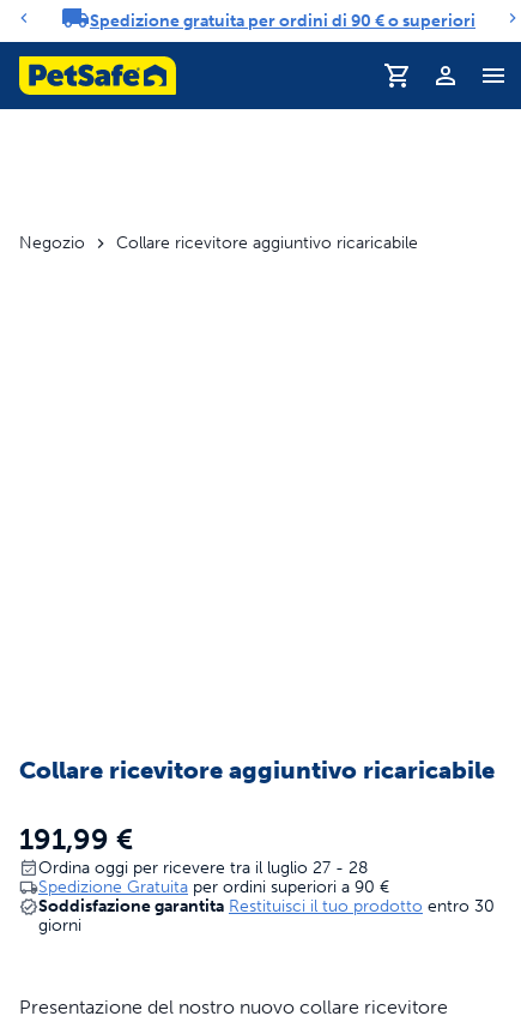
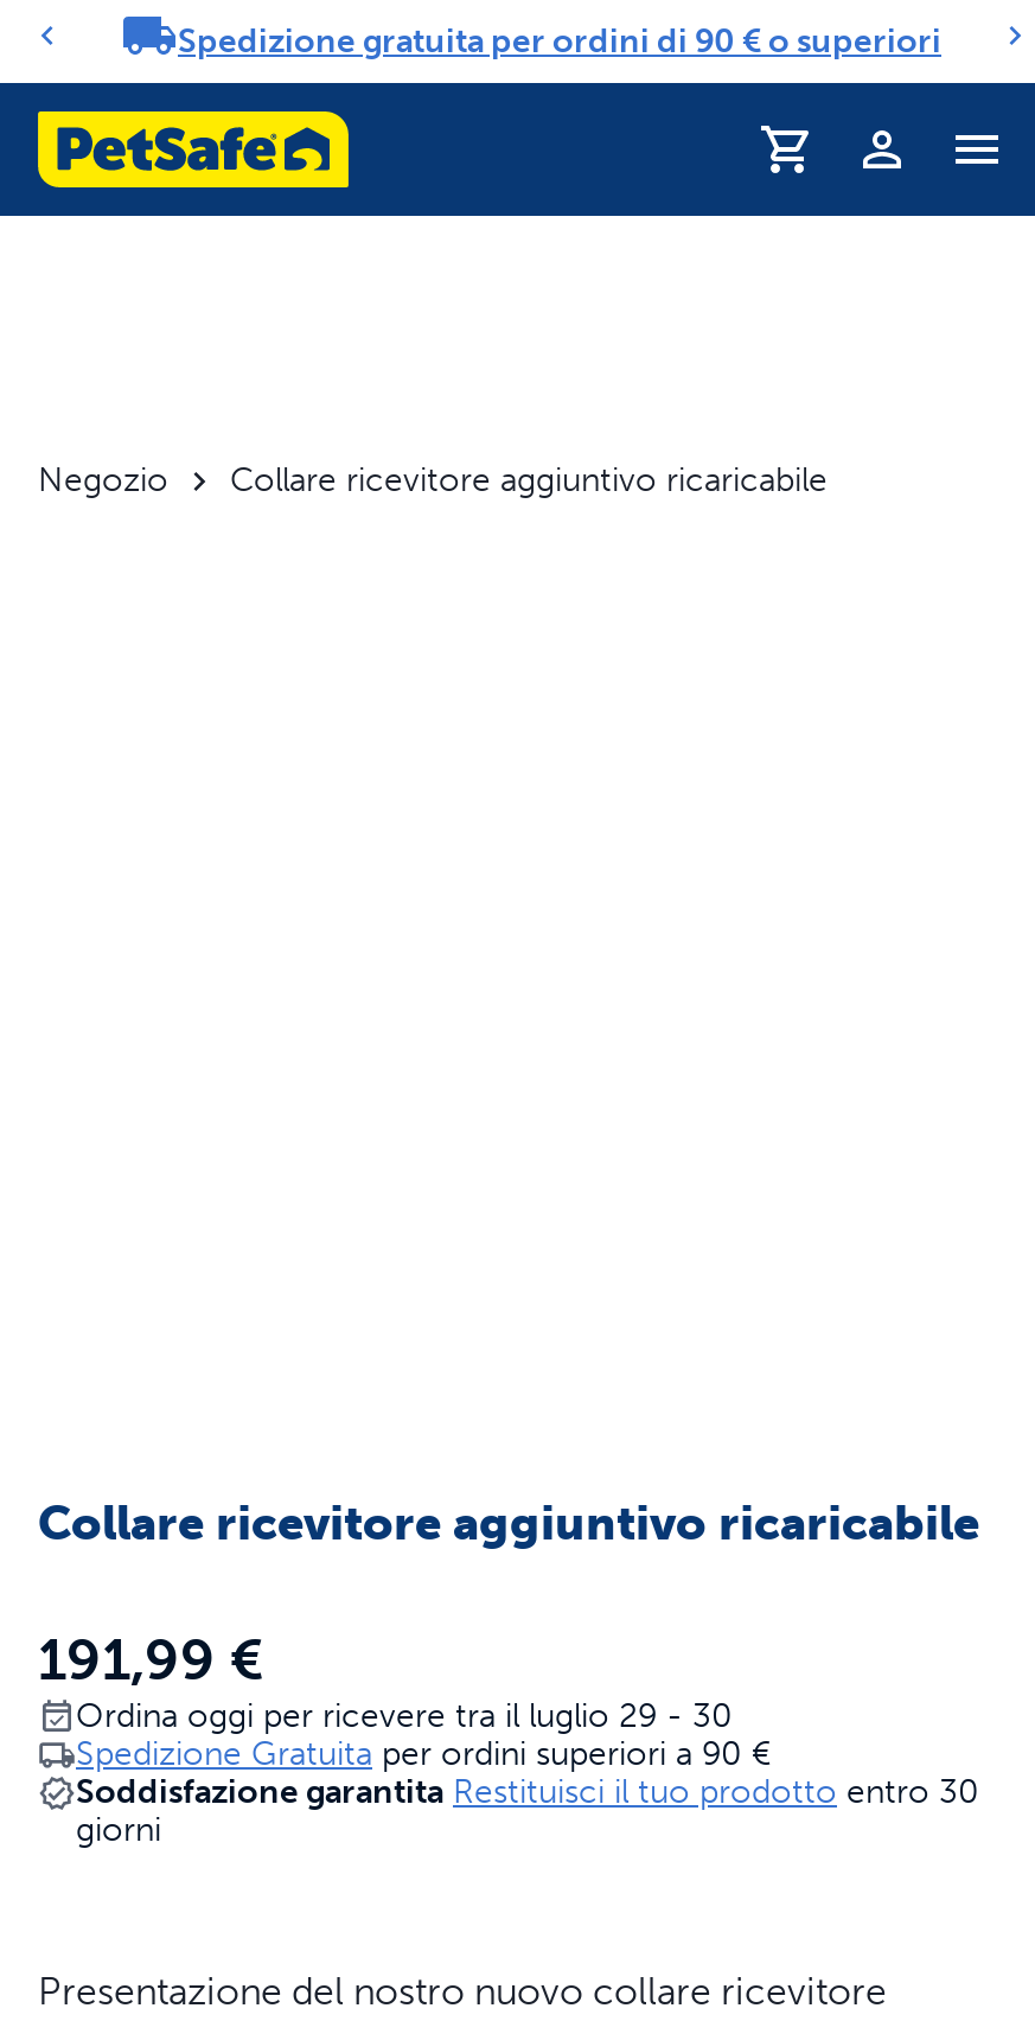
- Ordina oggi per ricevere tra il luglio 27 - 28
+ Ordina oggi per ricevere tra il luglio 29 - 30
